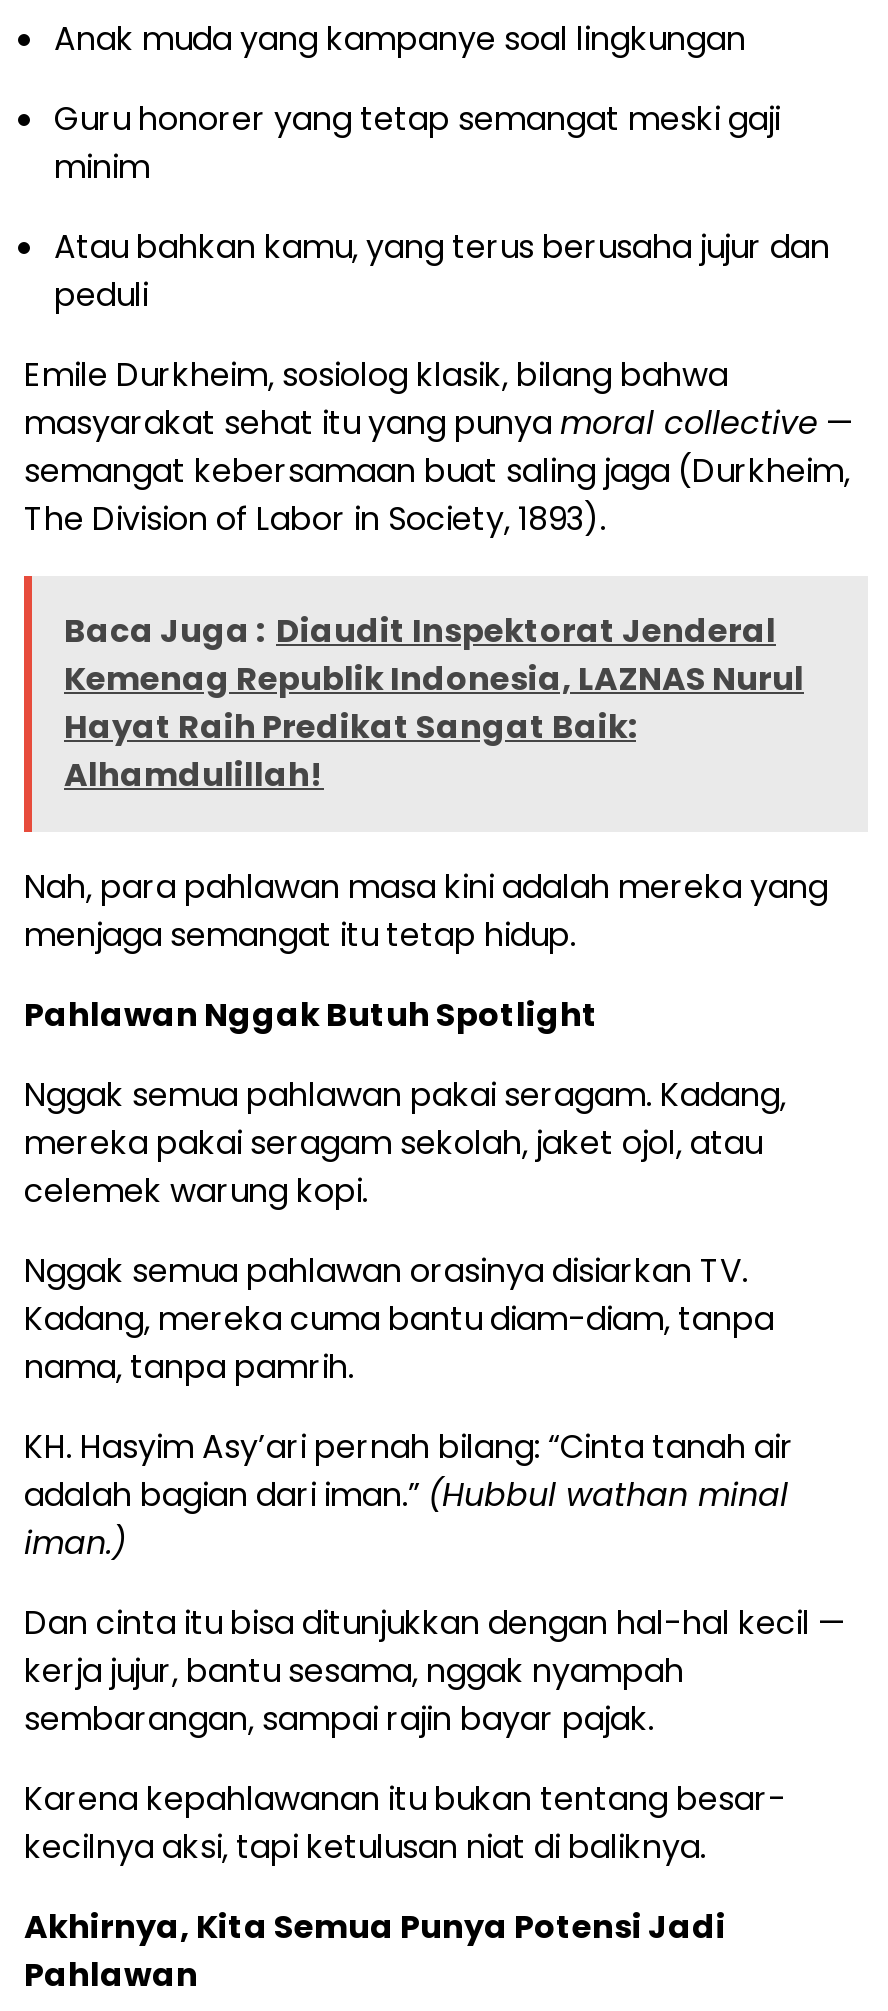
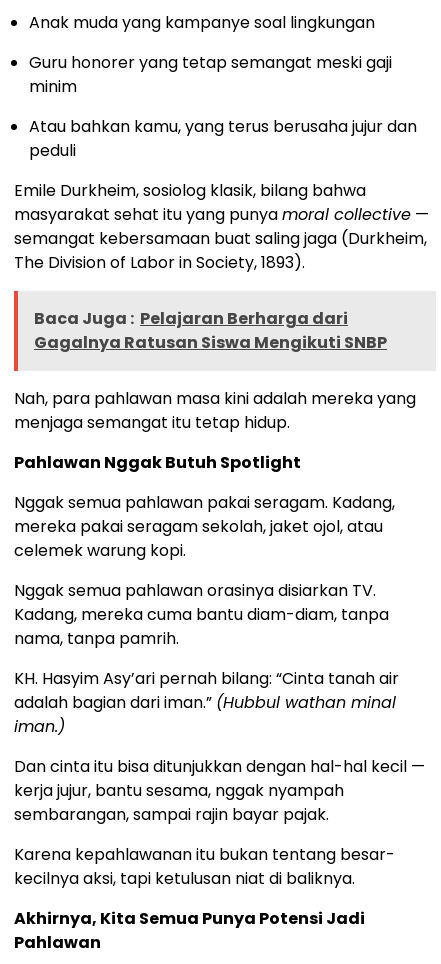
- Baca Juga : Diaudit Inspektorat Jenderal
- Kemenag Republik Indonesia, LAZNAS Nurul
- Hayat Raih Predikat Sangat Baik:
- Alhamdulillah!
+ Baca Juga : Pelajaran Berharga dari
+ Gagalnya Ratusan Siswa Mengikuti SNBP
